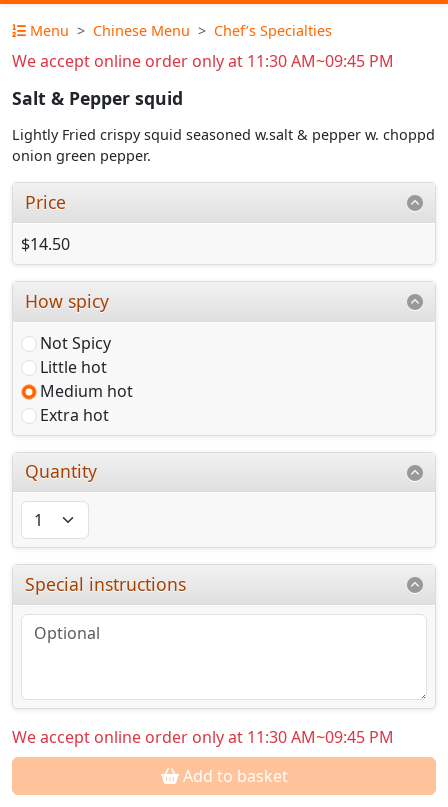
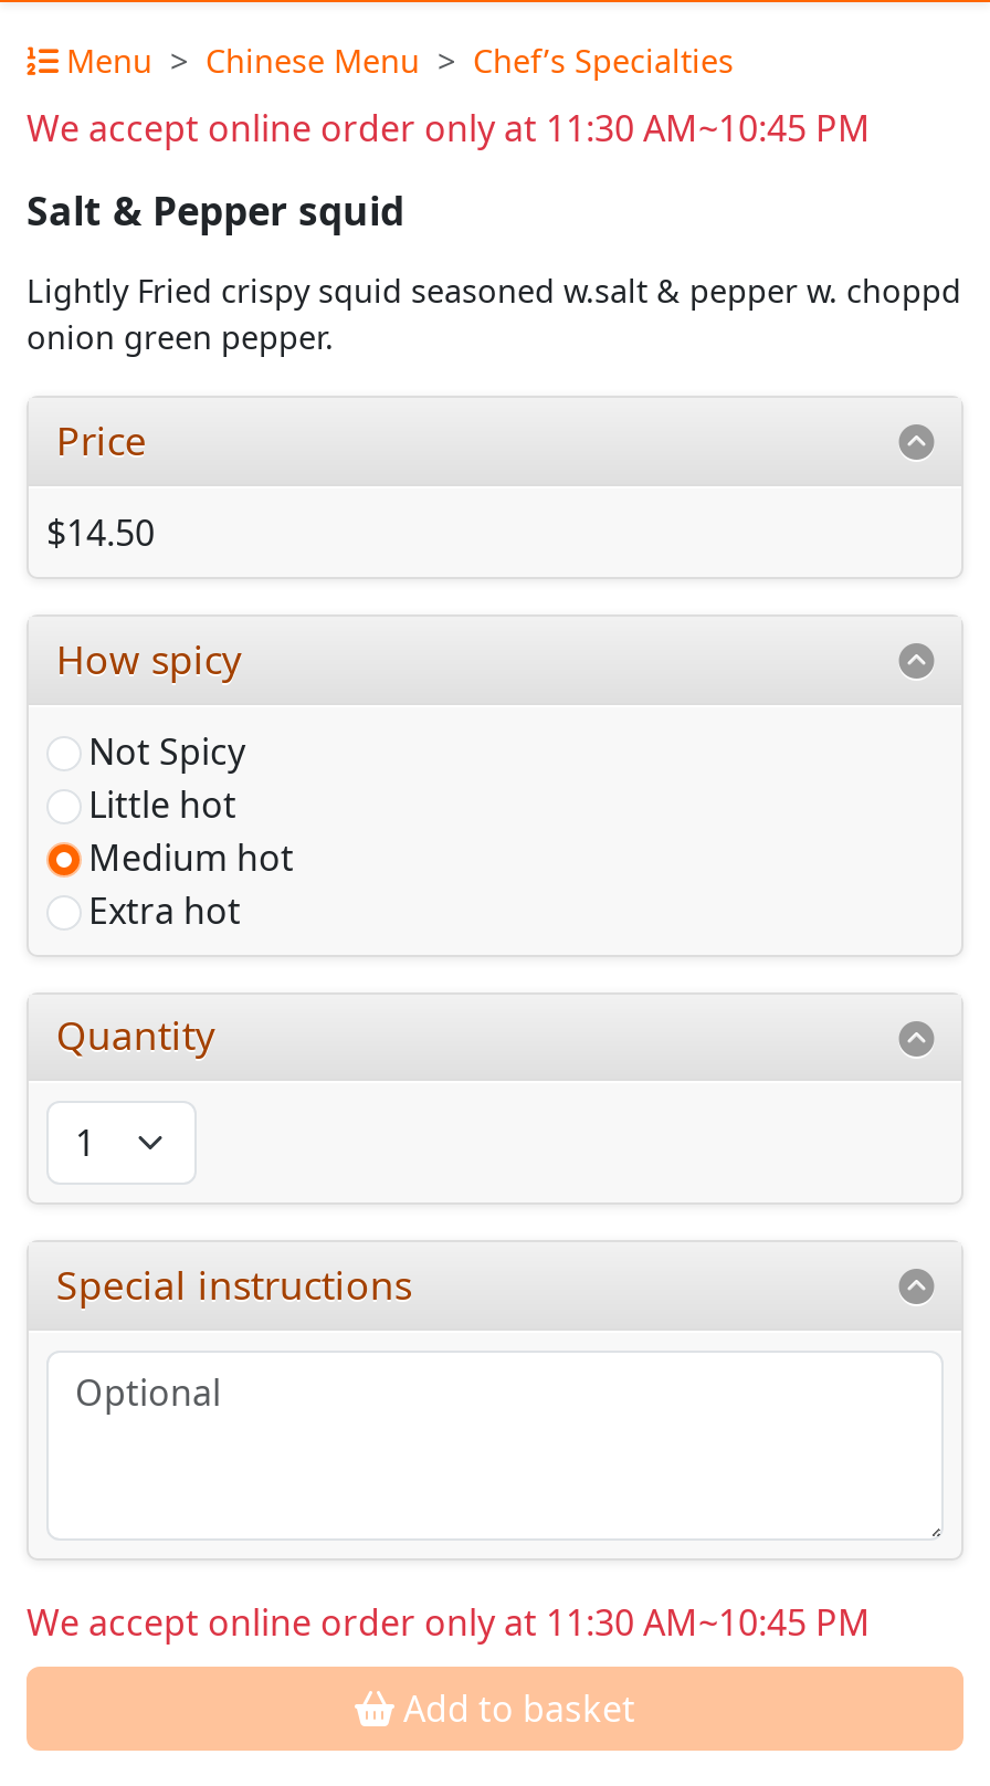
- We accept online order only at 11:30 AM~09:45 PM
+ We accept online order only at 11:30 AM~10:45 PM

- We accept online order only at 11:30 AM~09:45 PM
+ We accept online order only at 11:30 AM~10:45 PM
